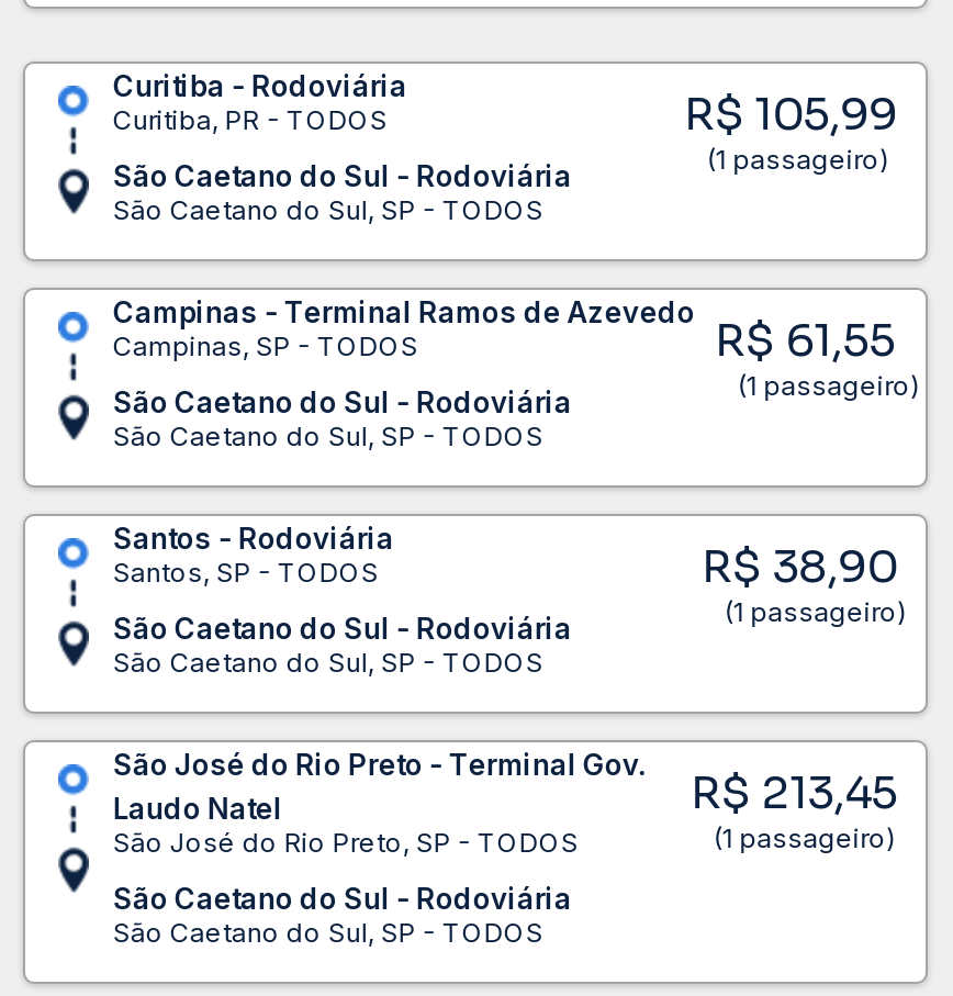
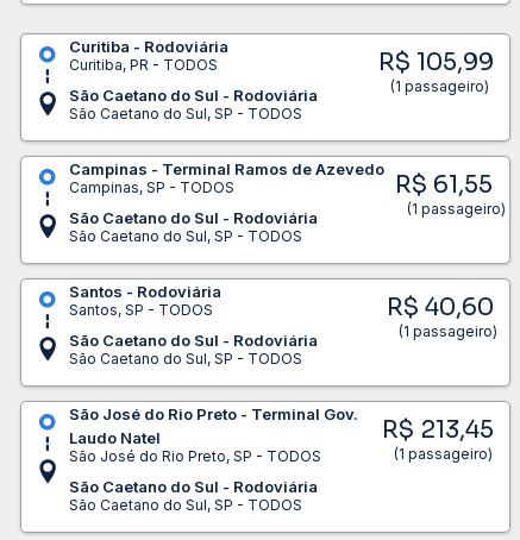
- R$ 38,90
+ R$ 40,60
